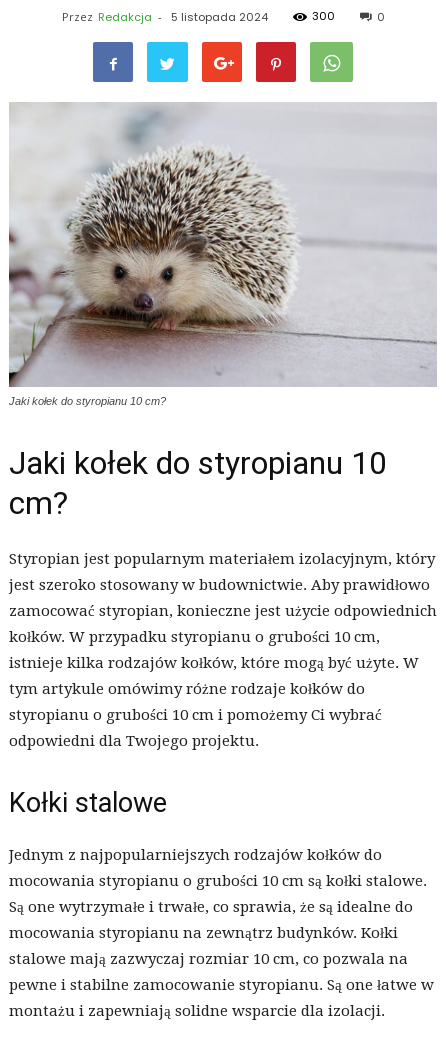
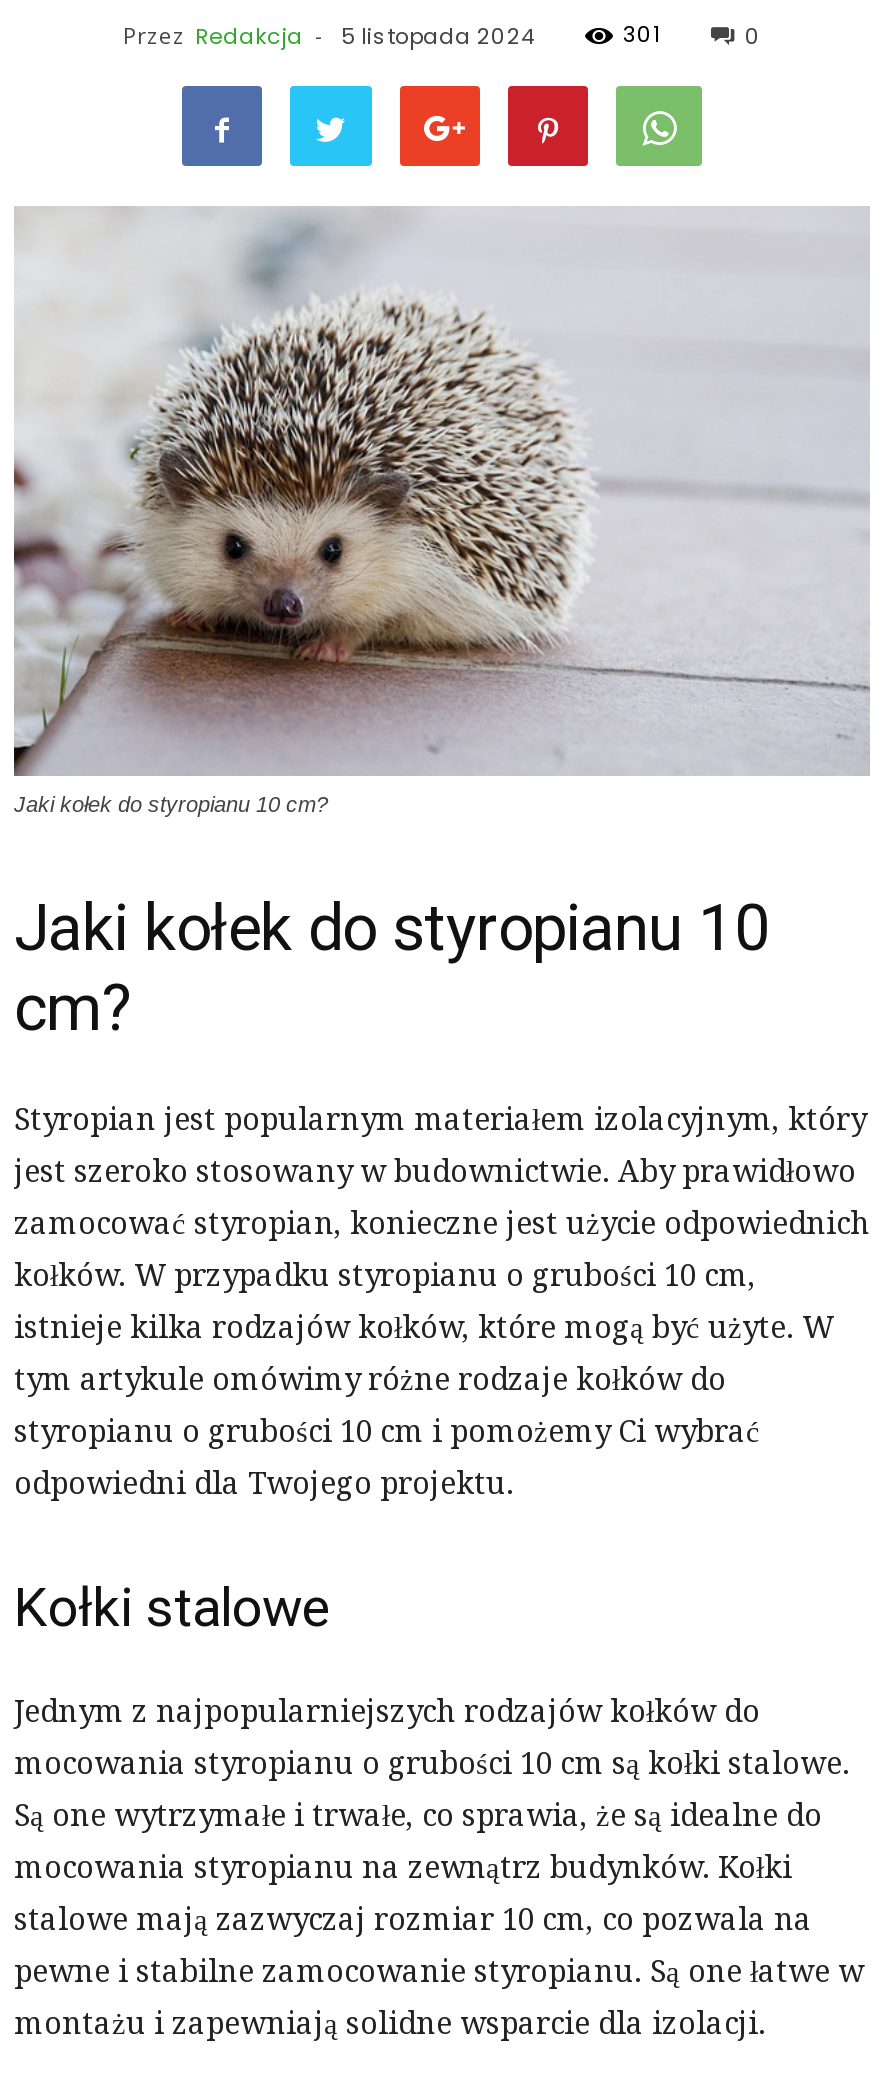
- 300
+ 301
